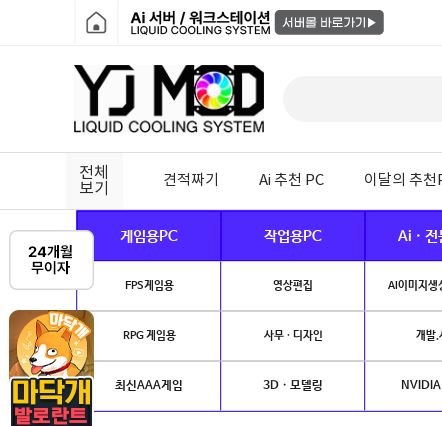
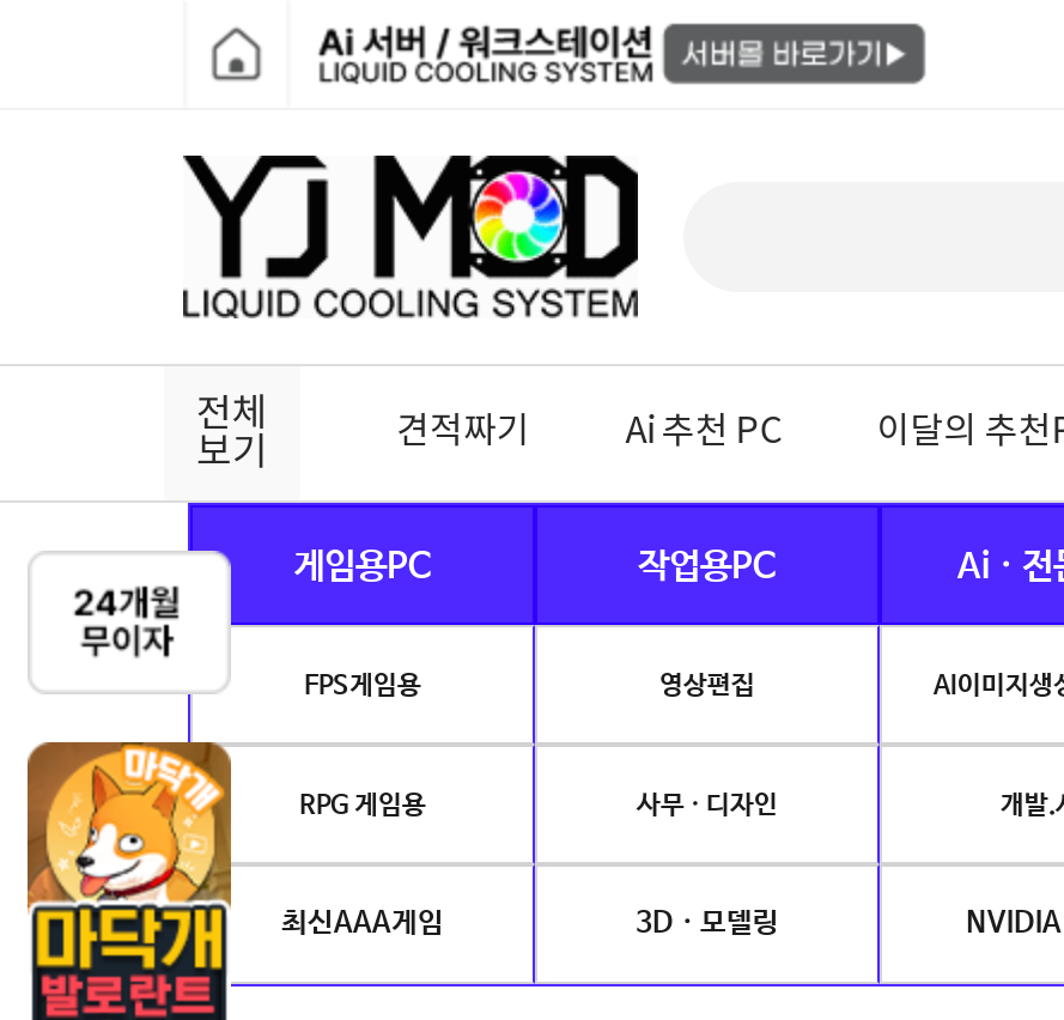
- [image]
+ [image]
